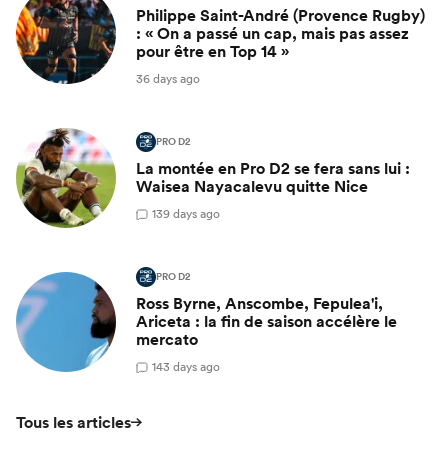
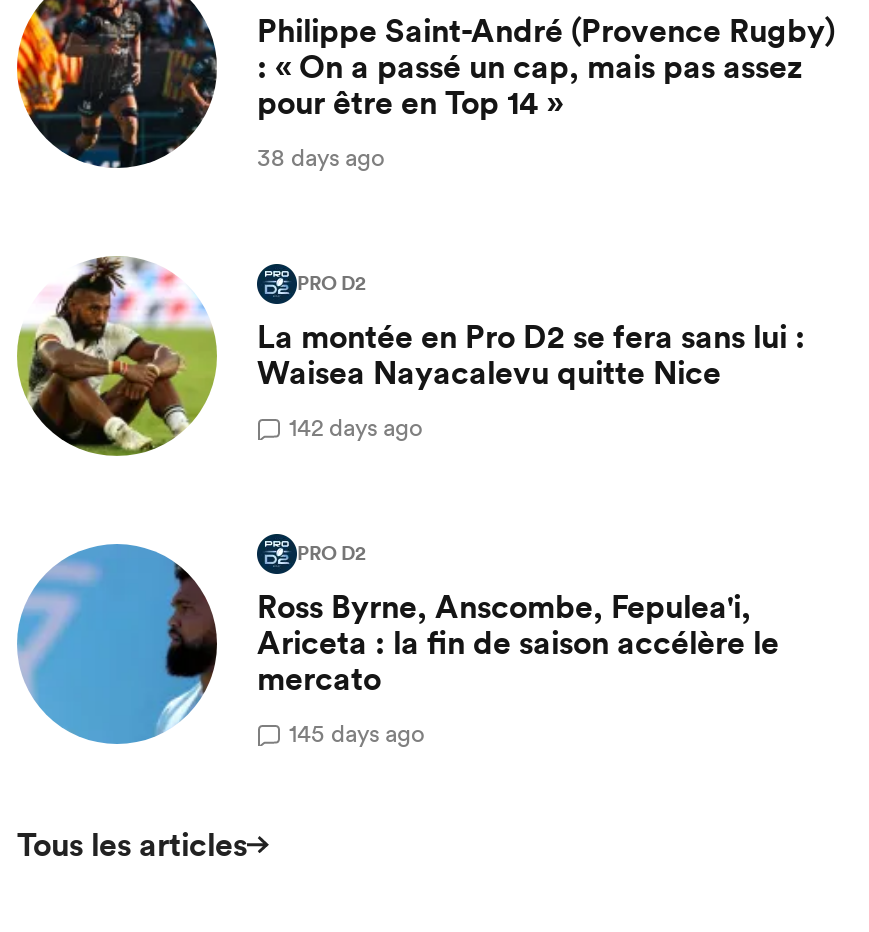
- 36 days ago
+ 38 days ago

- 139 days ago
+ 142 days ago

- 143 days ago
+ 145 days ago
